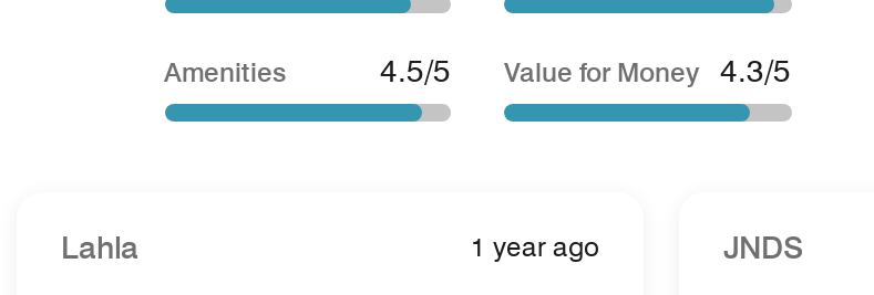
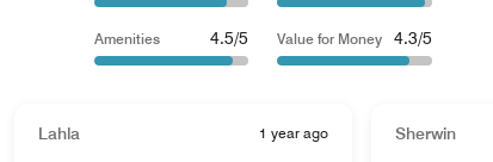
- JNDS
+ Sherwin
